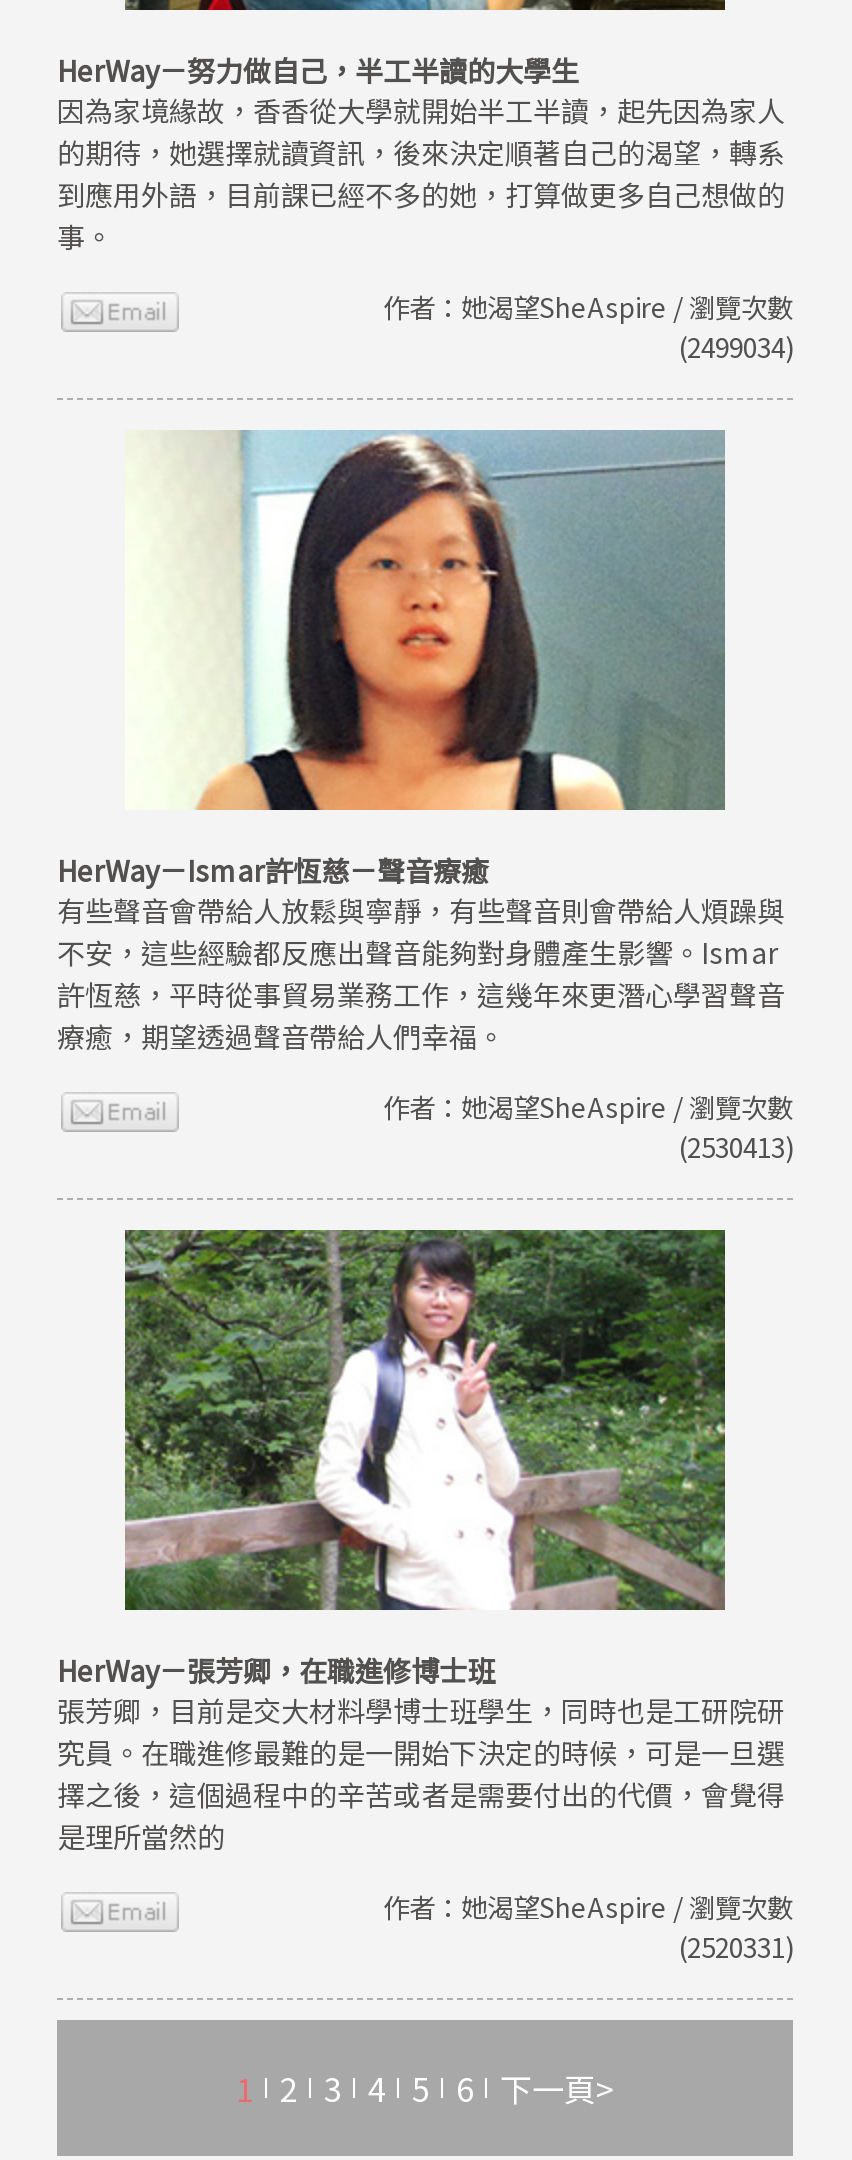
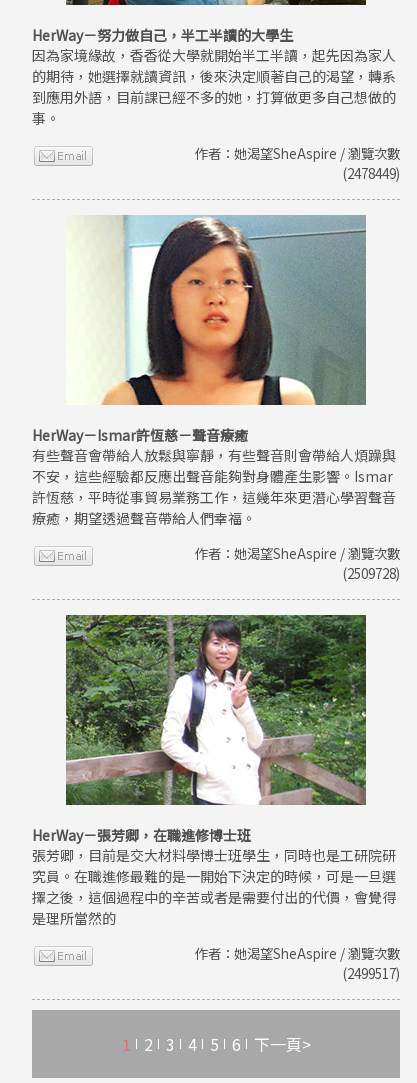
- (2499034)
+ (2478449)

- (2530413)
+ (2509728)

- (2520331)
+ (2499517)
